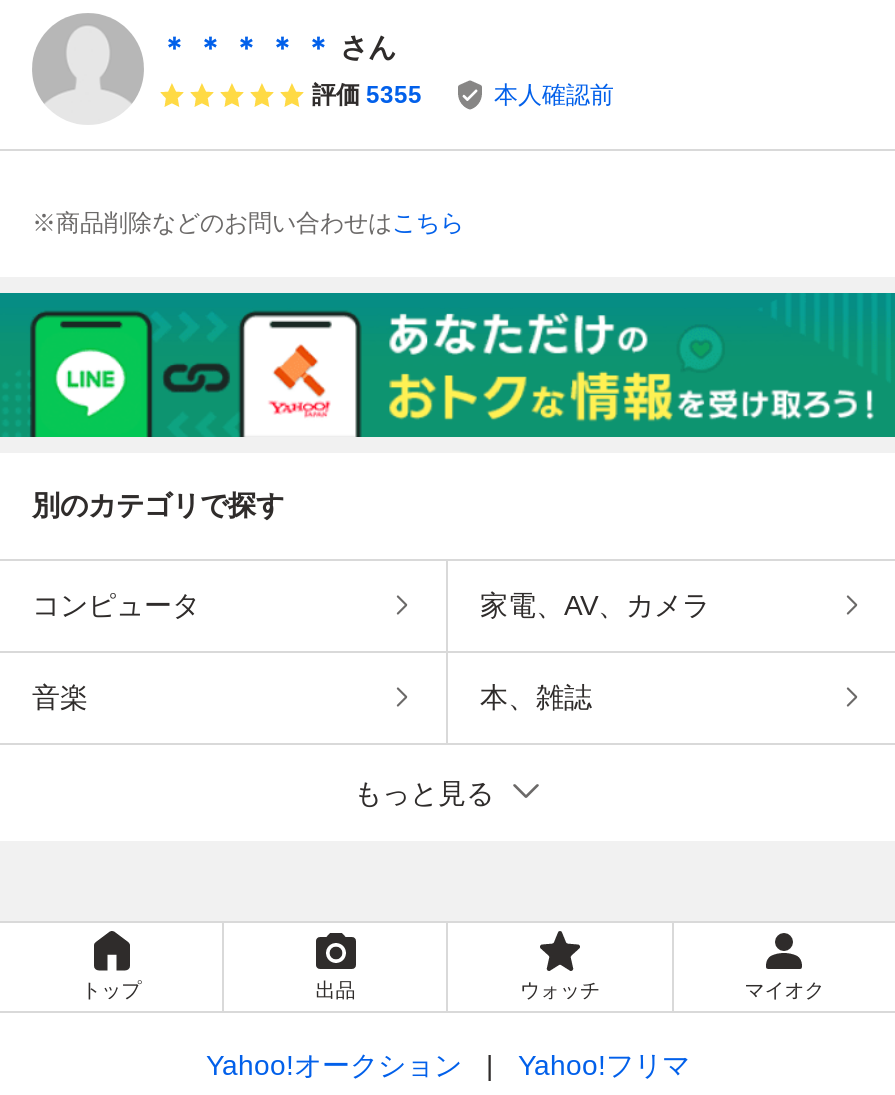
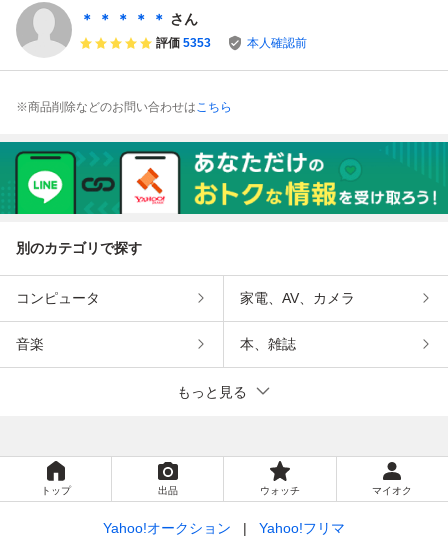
- 評価 5355
+ 評価 5353
